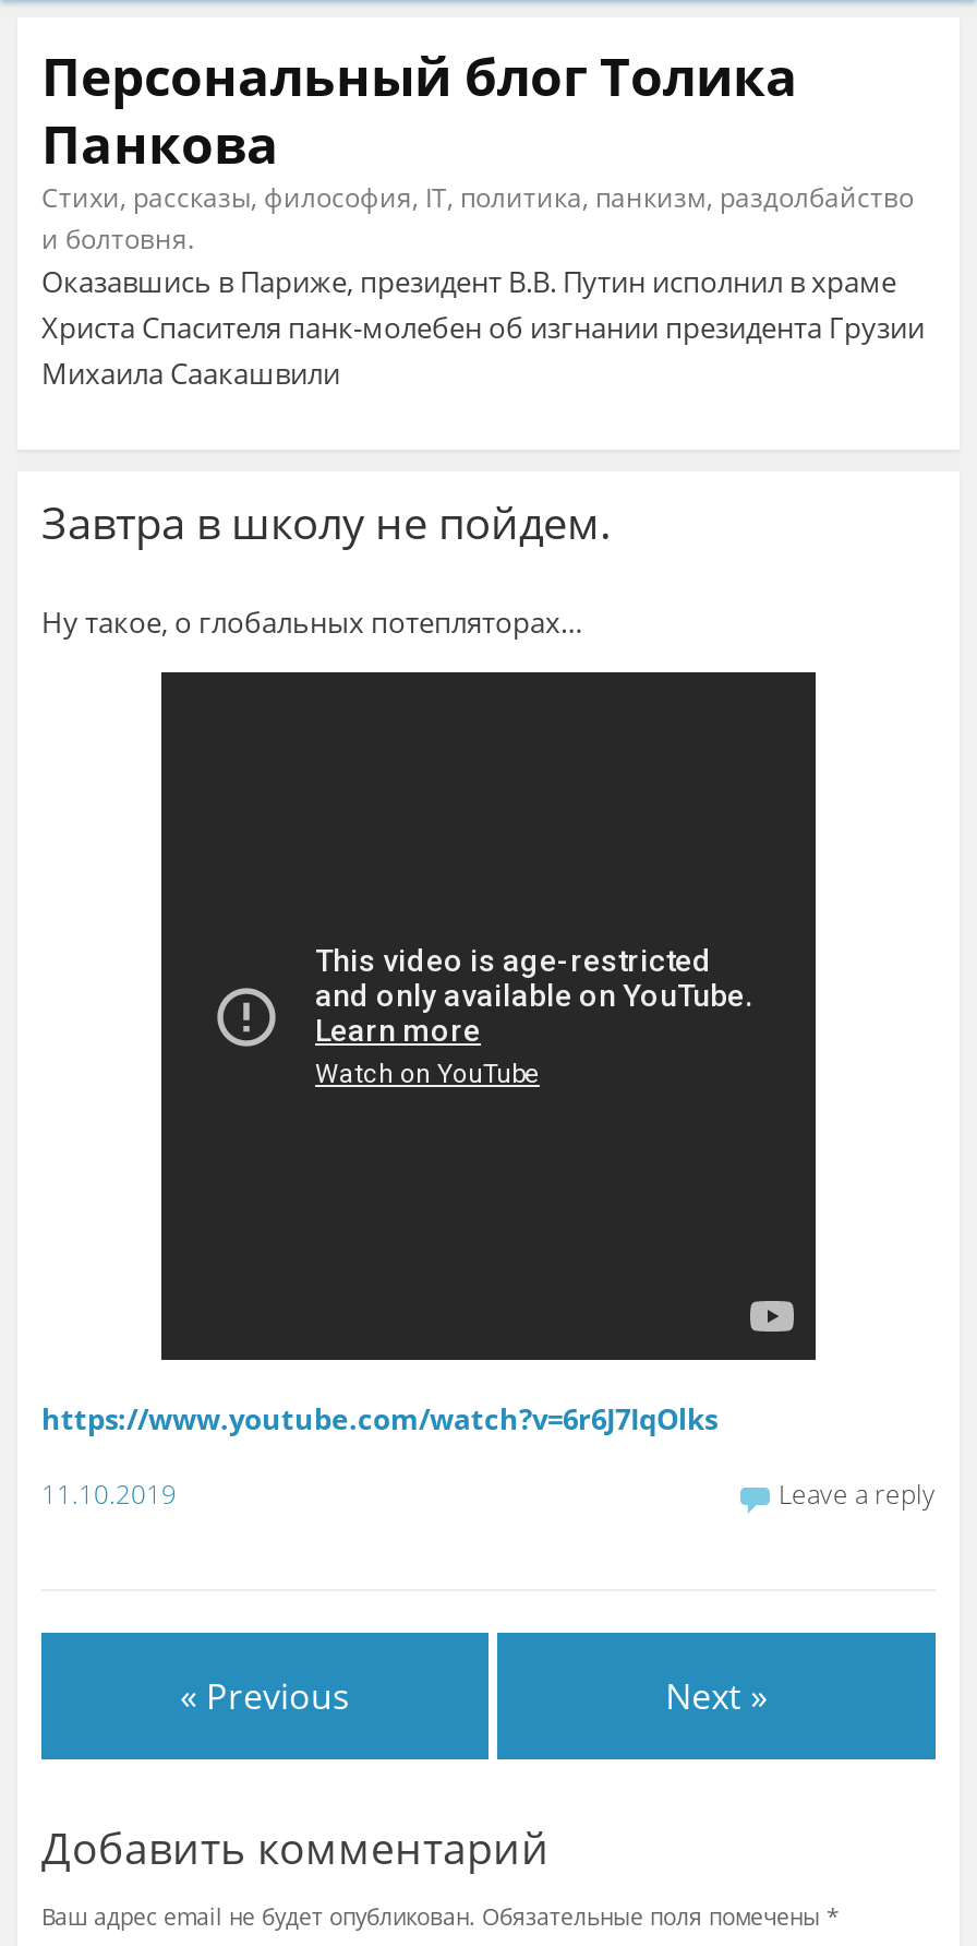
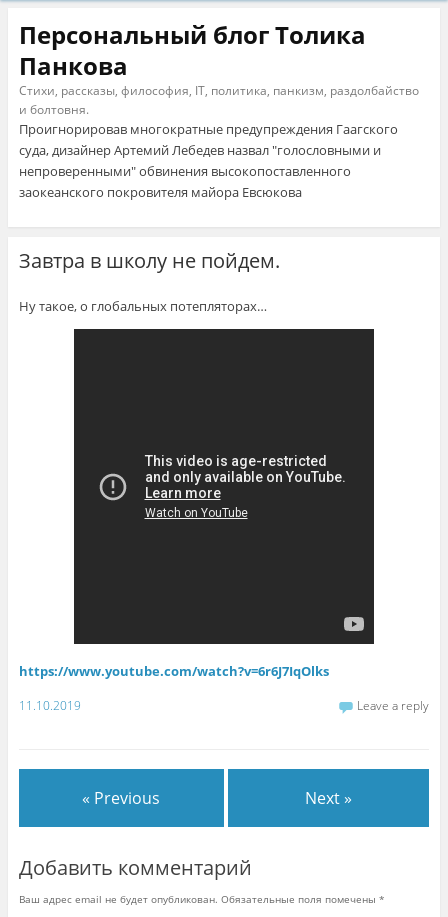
- Оказавшись в Париже, президент В.В. Путин исполнил в храме
- Христа Спасителя панк-молебен об изгнании президента Грузии
- Михаила Саакашвили
+ Проигнорировав многократные предупреждения Гаагского
+ суда, дизайнер Артемий Лебедев назвал "голословными и
+ непроверенными" обвинения высокопоставленного
+ заокеанского покровителя майора Евсюкова
